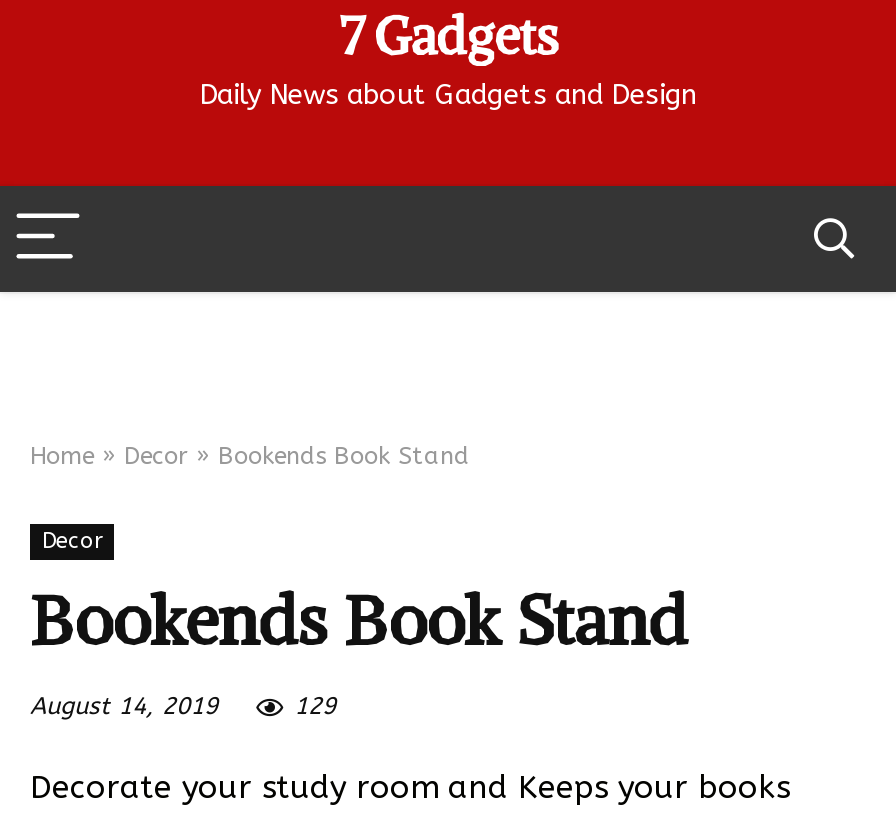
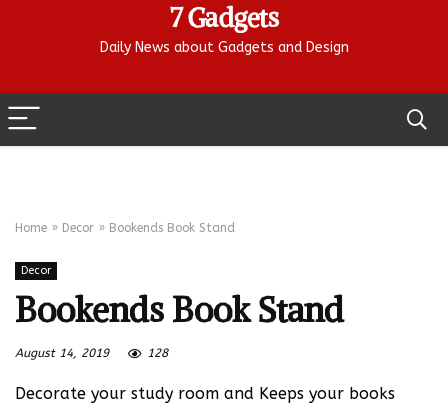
- 129
+ 128
